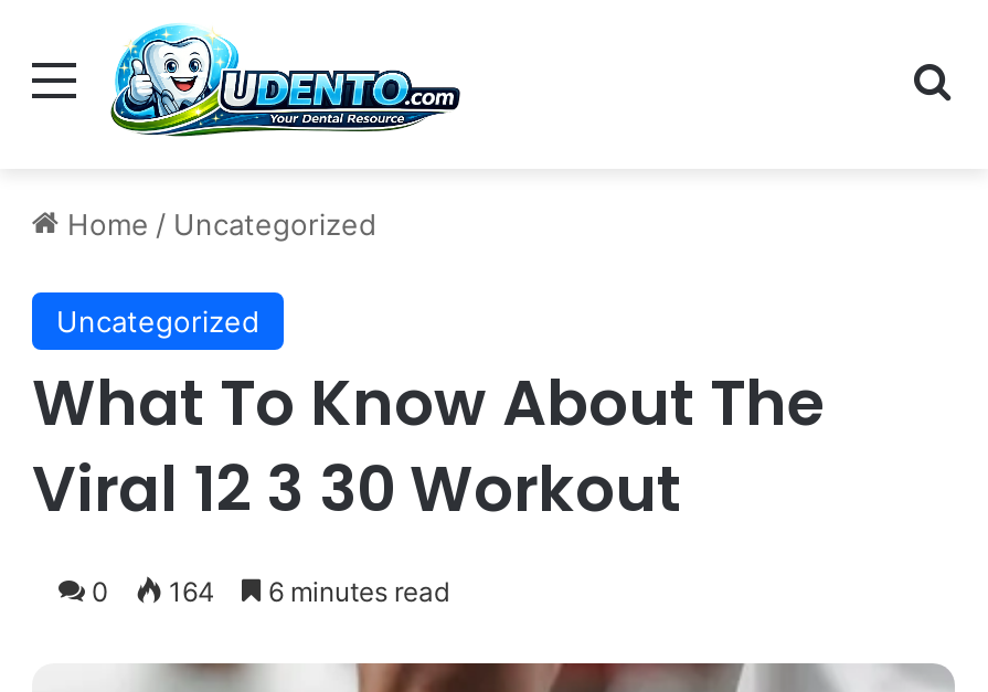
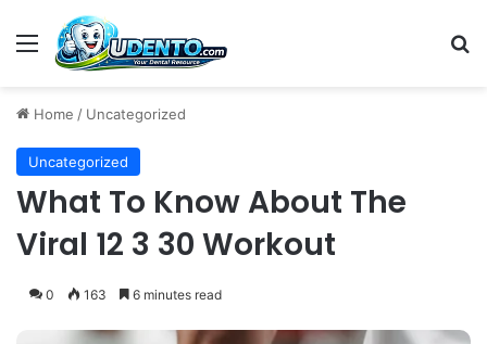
- 0 164 6 minutes read
+ 0 163 6 minutes read
